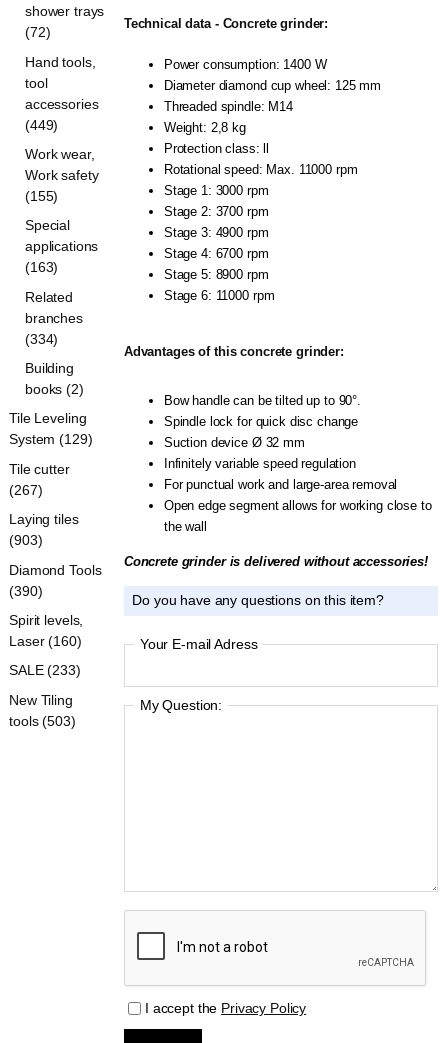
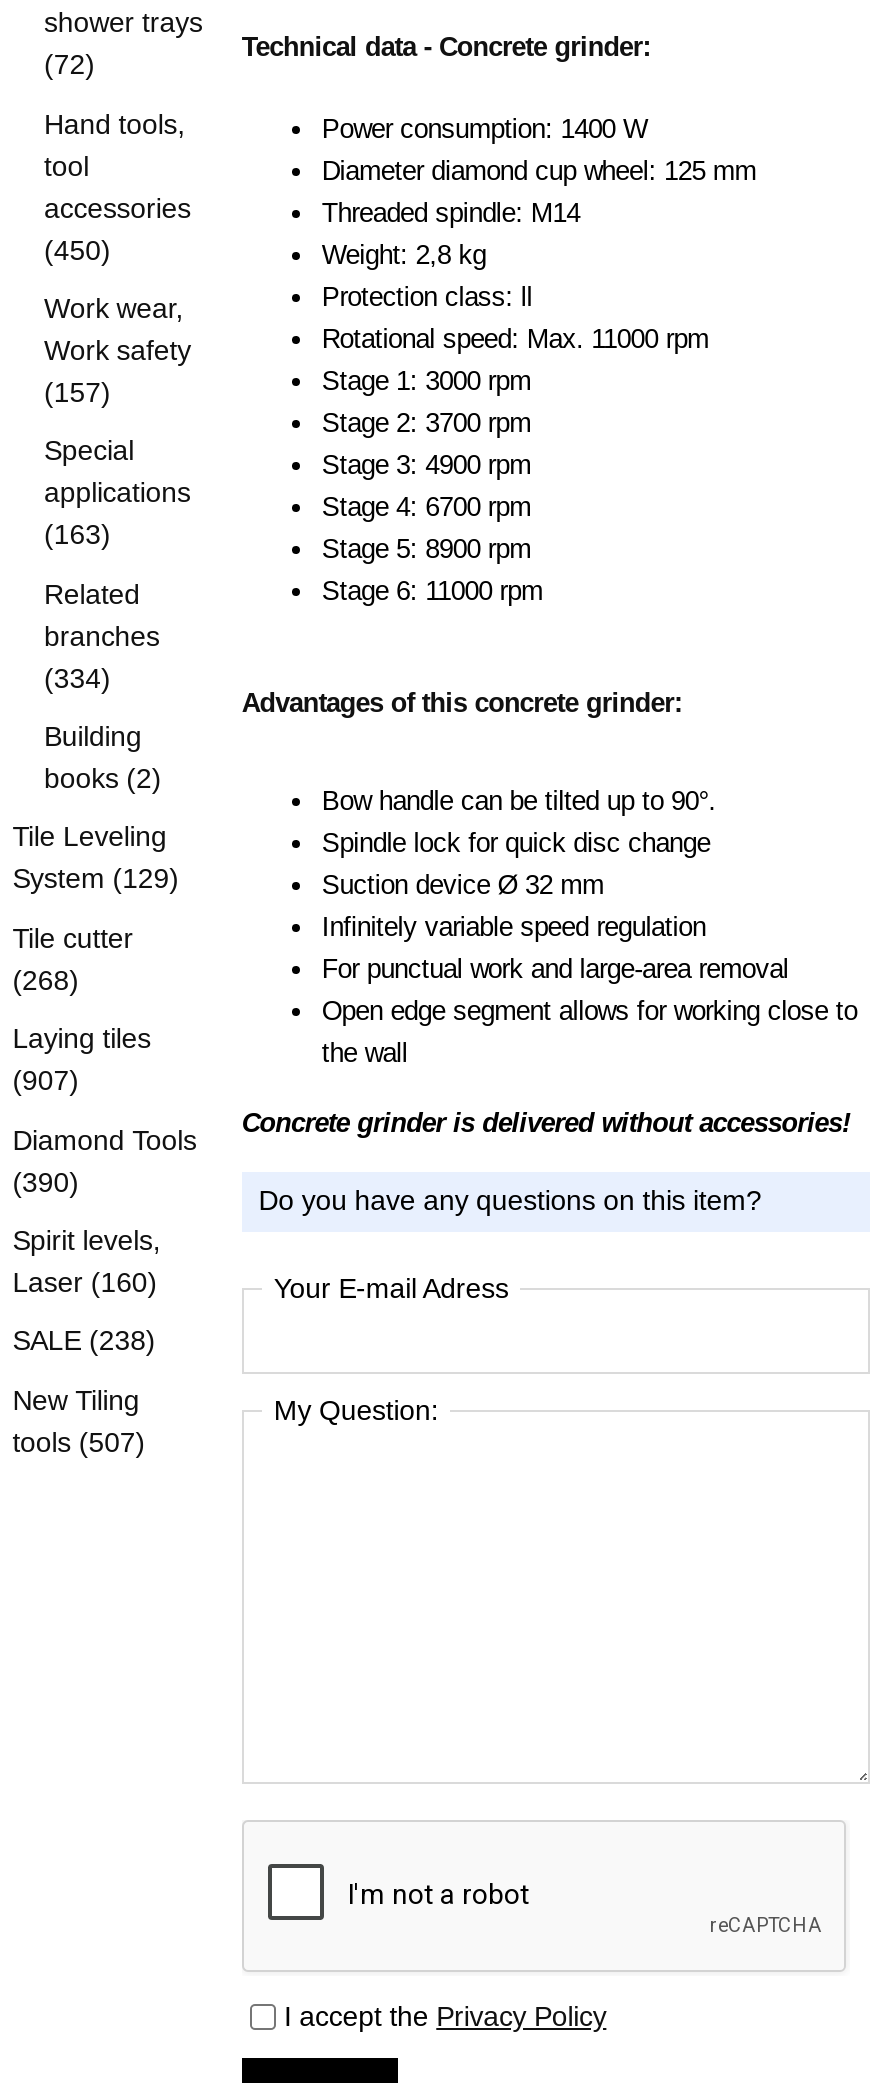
- (449)
+ (450)

- (155)
+ (157)

- (267)
+ (268)

- (903)
+ (907)

- SALE (233)
+ SALE (238)

- tools (503)
+ tools (507)
